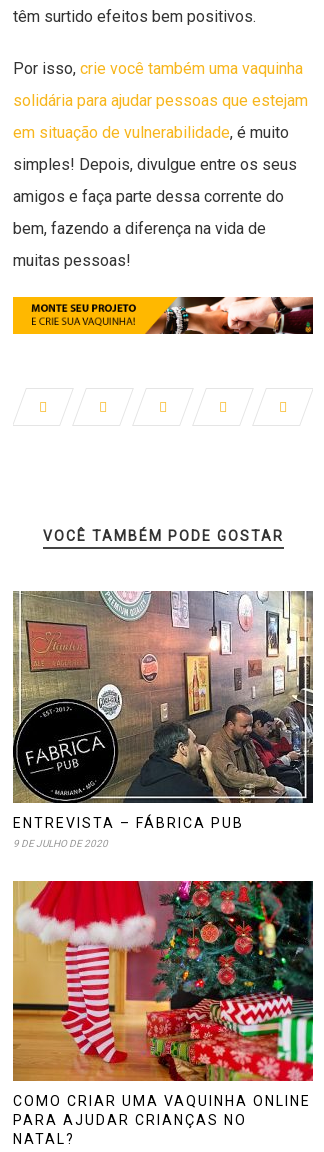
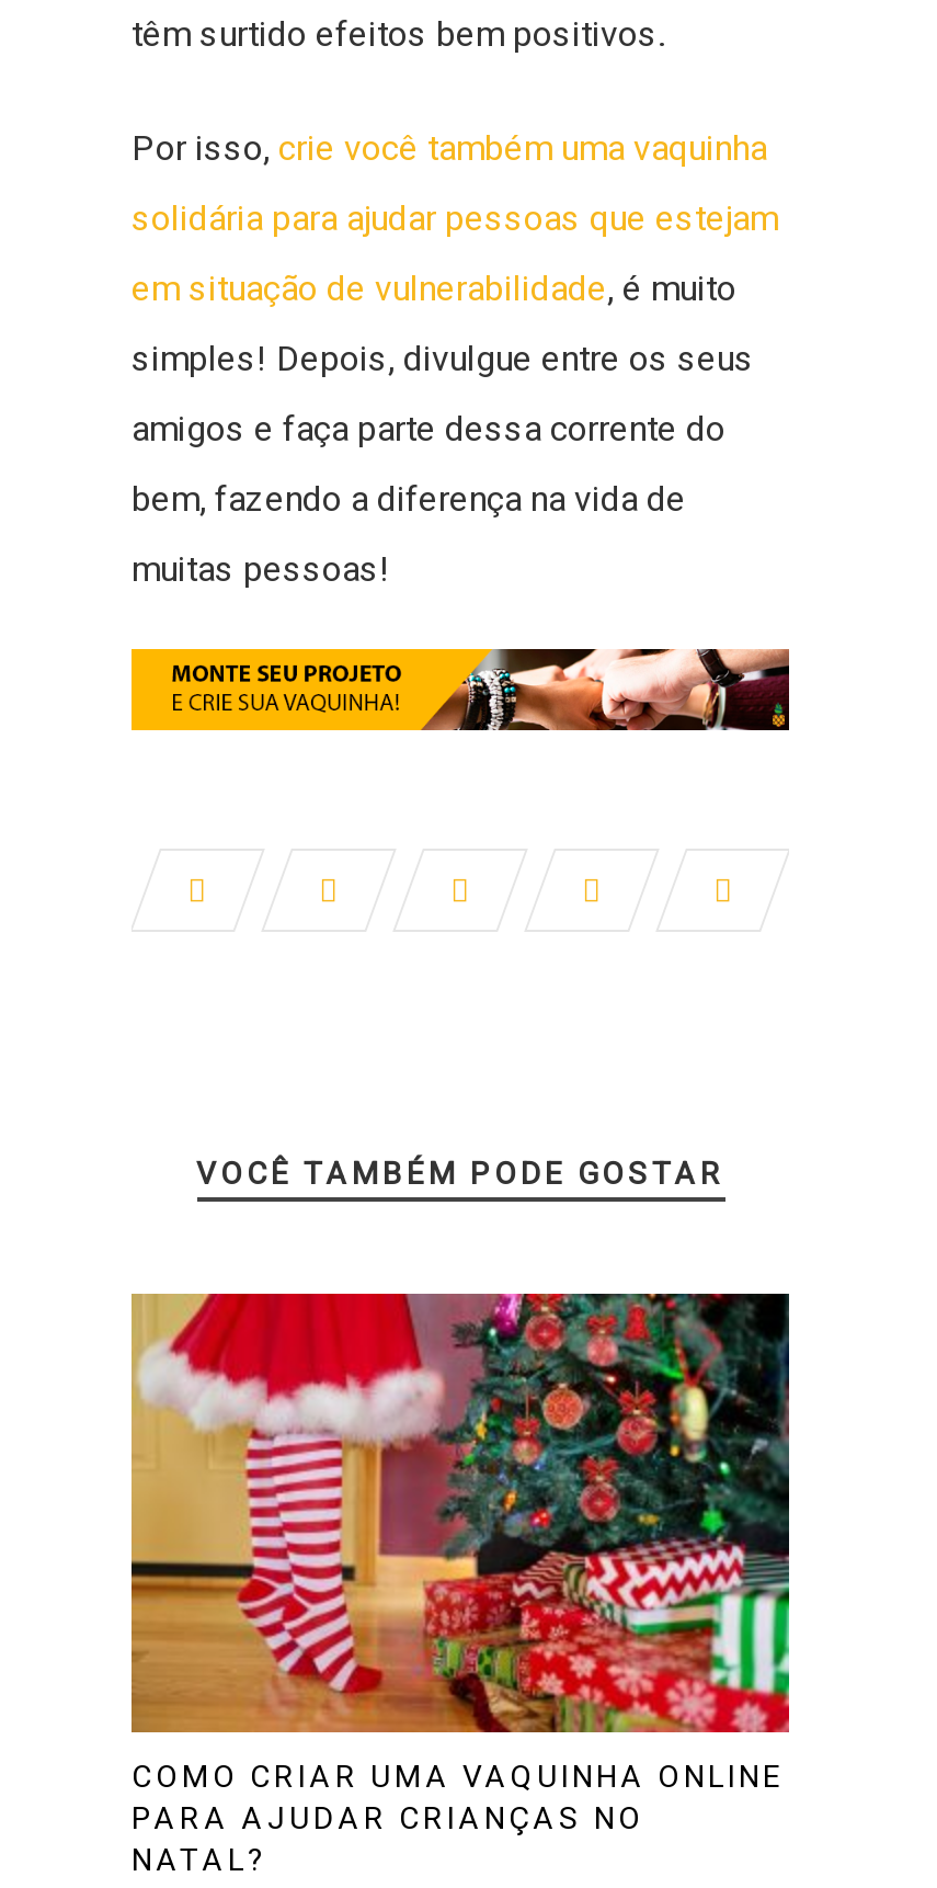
- [image]
- ENTREVISTA – FÁBRICA PUB
- 9 DE JULHO DE 2020
